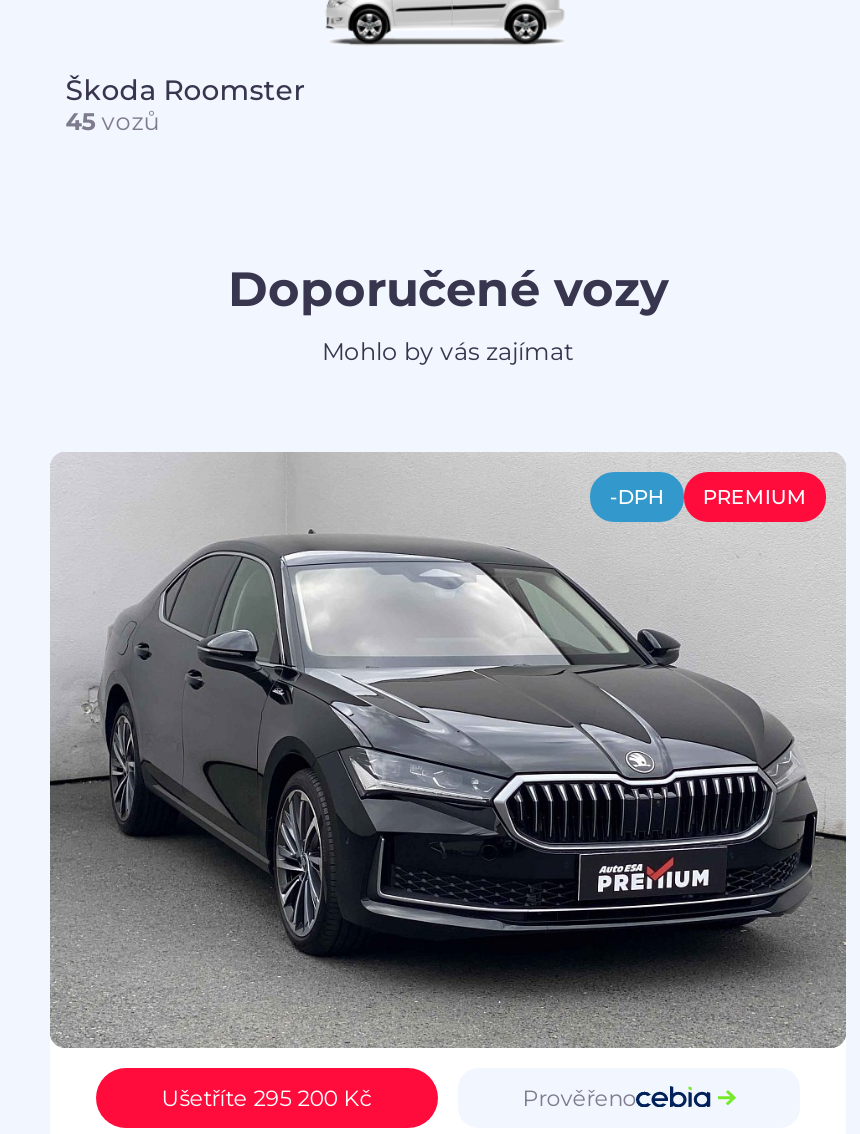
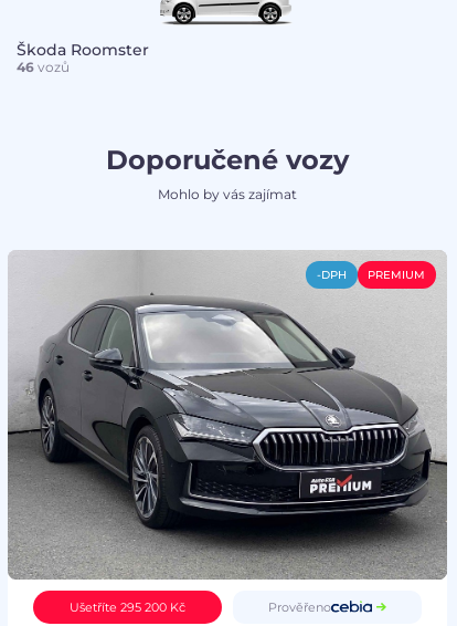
- 45 vozů
+ 46 vozů
